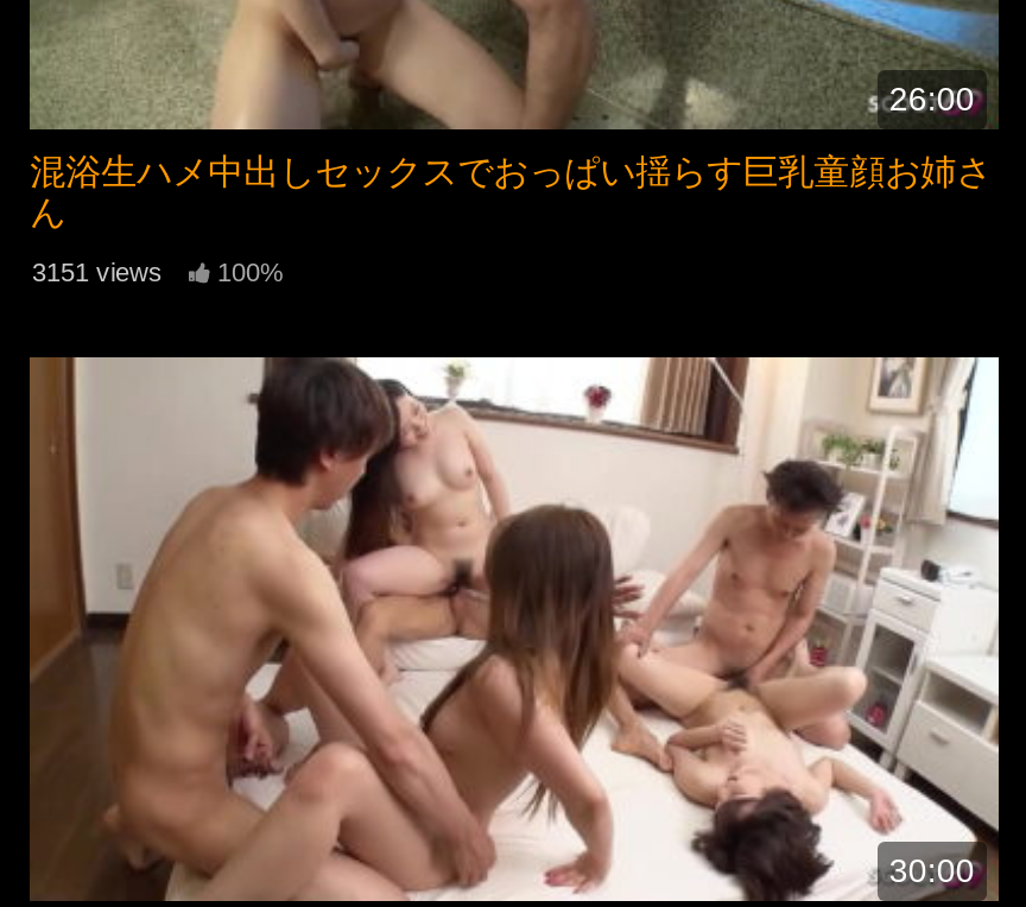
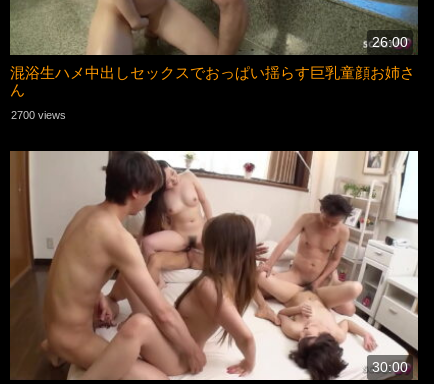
- 3151 views
- 100%
+ 2700 views
